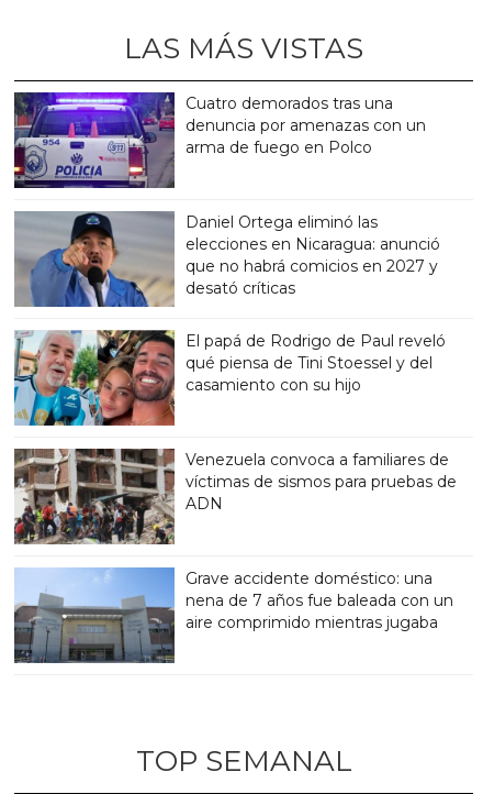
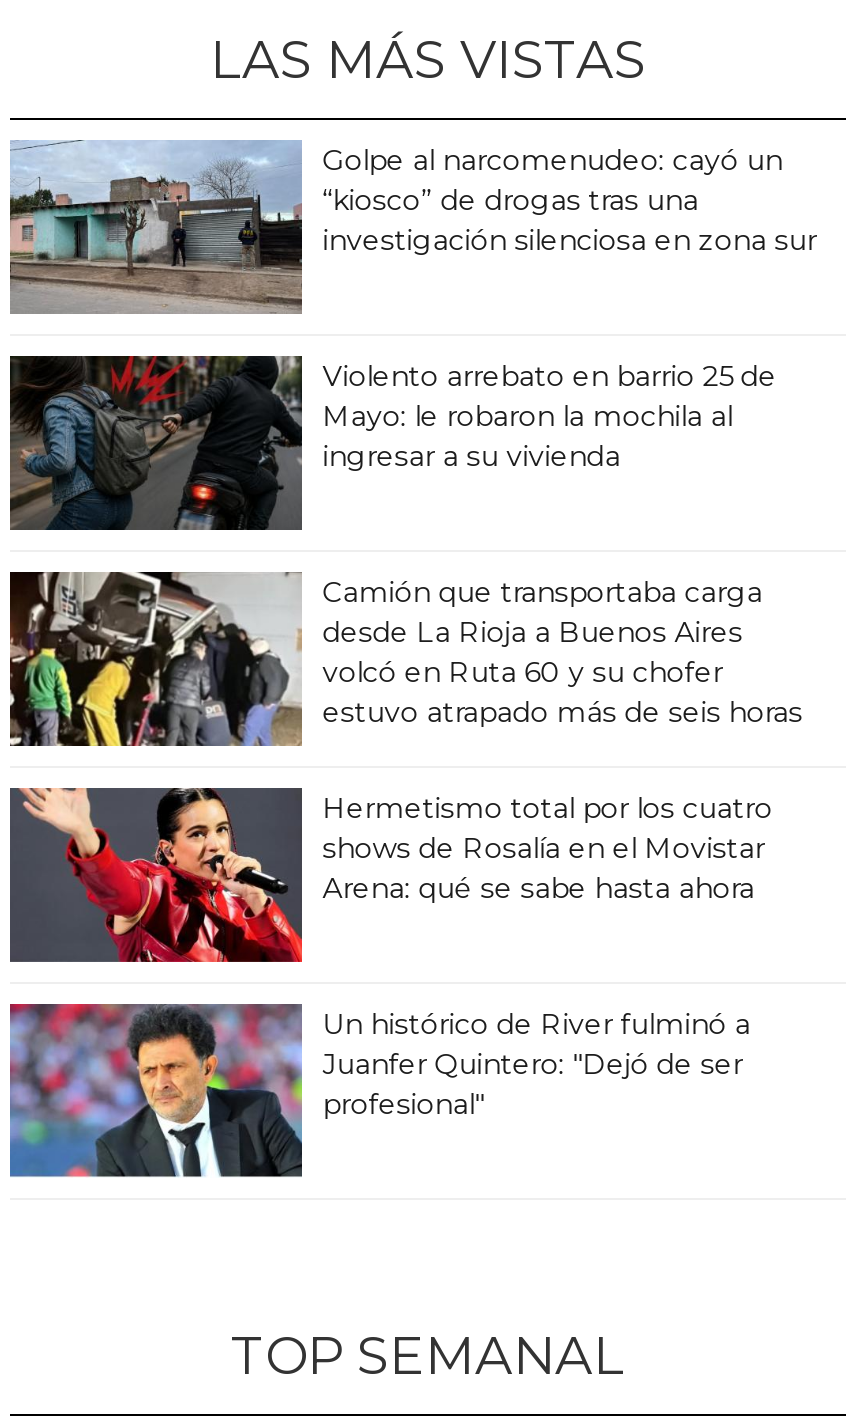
- [image]
- Cuatro demorados tras una
- denuncia por amenazas con un
- arma de fuego en Polco
+ [image]
+ Golpe al narcomenudeo: cayó un
+ “kiosco” de drogas tras una
+ investigación silenciosa en zona sur

- [image]
- Daniel Ortega eliminó las
- elecciones en Nicaragua: anunció
- que no habrá comicios en 2027 y
- desató críticas
+ [image]
+ Violento arrebato en barrio 25 de
+ Mayo: le robaron la mochila al
+ ingresar a su vivienda

- [image]
- El papá de Rodrigo de Paul reveló
- qué piensa de Tini Stoessel y del
- casamiento con su hijo
+ [image]
+ Camión que transportaba carga
+ desde La Rioja a Buenos Aires
+ volcó en Ruta 60 y su chofer
+ estuvo atrapado más de seis horas

- [image]
- Venezuela convoca a familiares de
- víctimas de sismos para pruebas de
- ADN
+ [image]
+ Hermetismo total por los cuatro
+ shows de Rosalía en el Movistar
+ Arena: qué se sabe hasta ahora

- [image]
- Grave accidente doméstico: una
- nena de 7 años fue baleada con un
- aire comprimido mientras jugaba
+ [image]
+ Un histórico de River fulminó a
+ Juanfer Quintero: "Dejó de ser
+ profesional"
